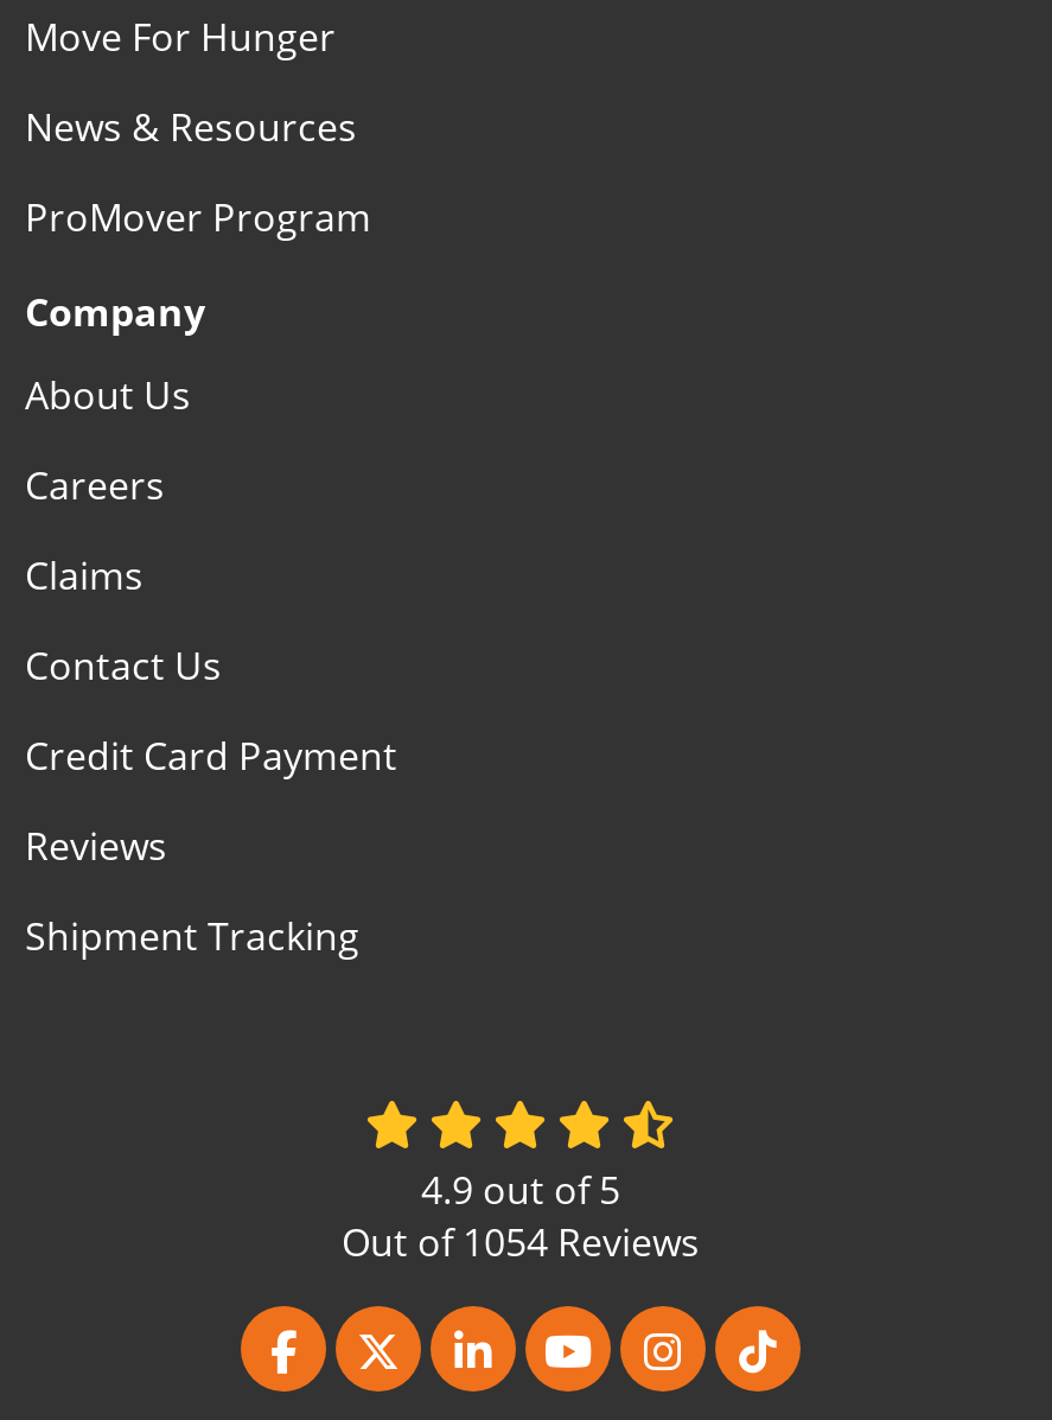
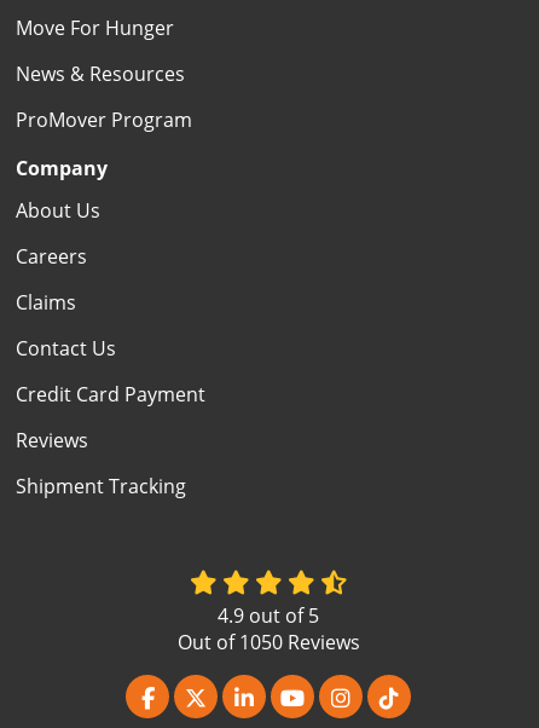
- Out of 1054 Reviews
+ Out of 1050 Reviews
